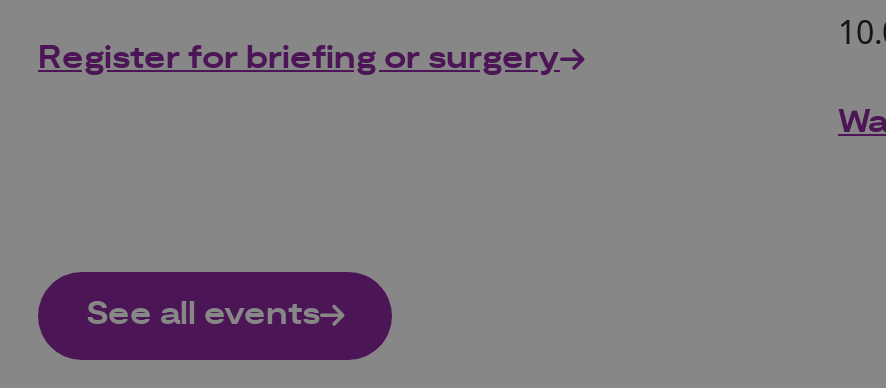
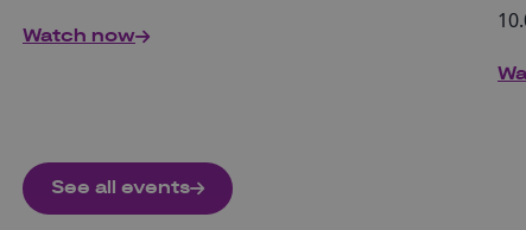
- Register for briefing or surgery
+ Watch now
